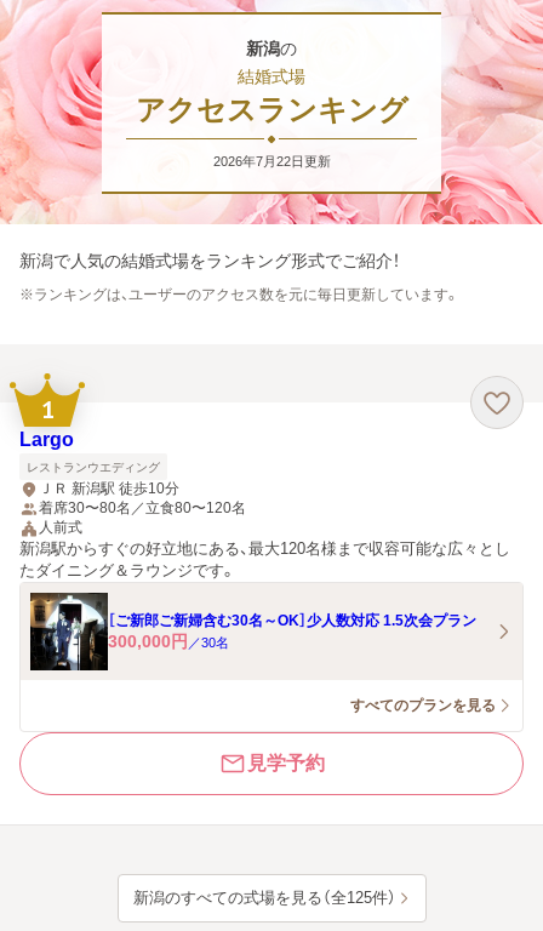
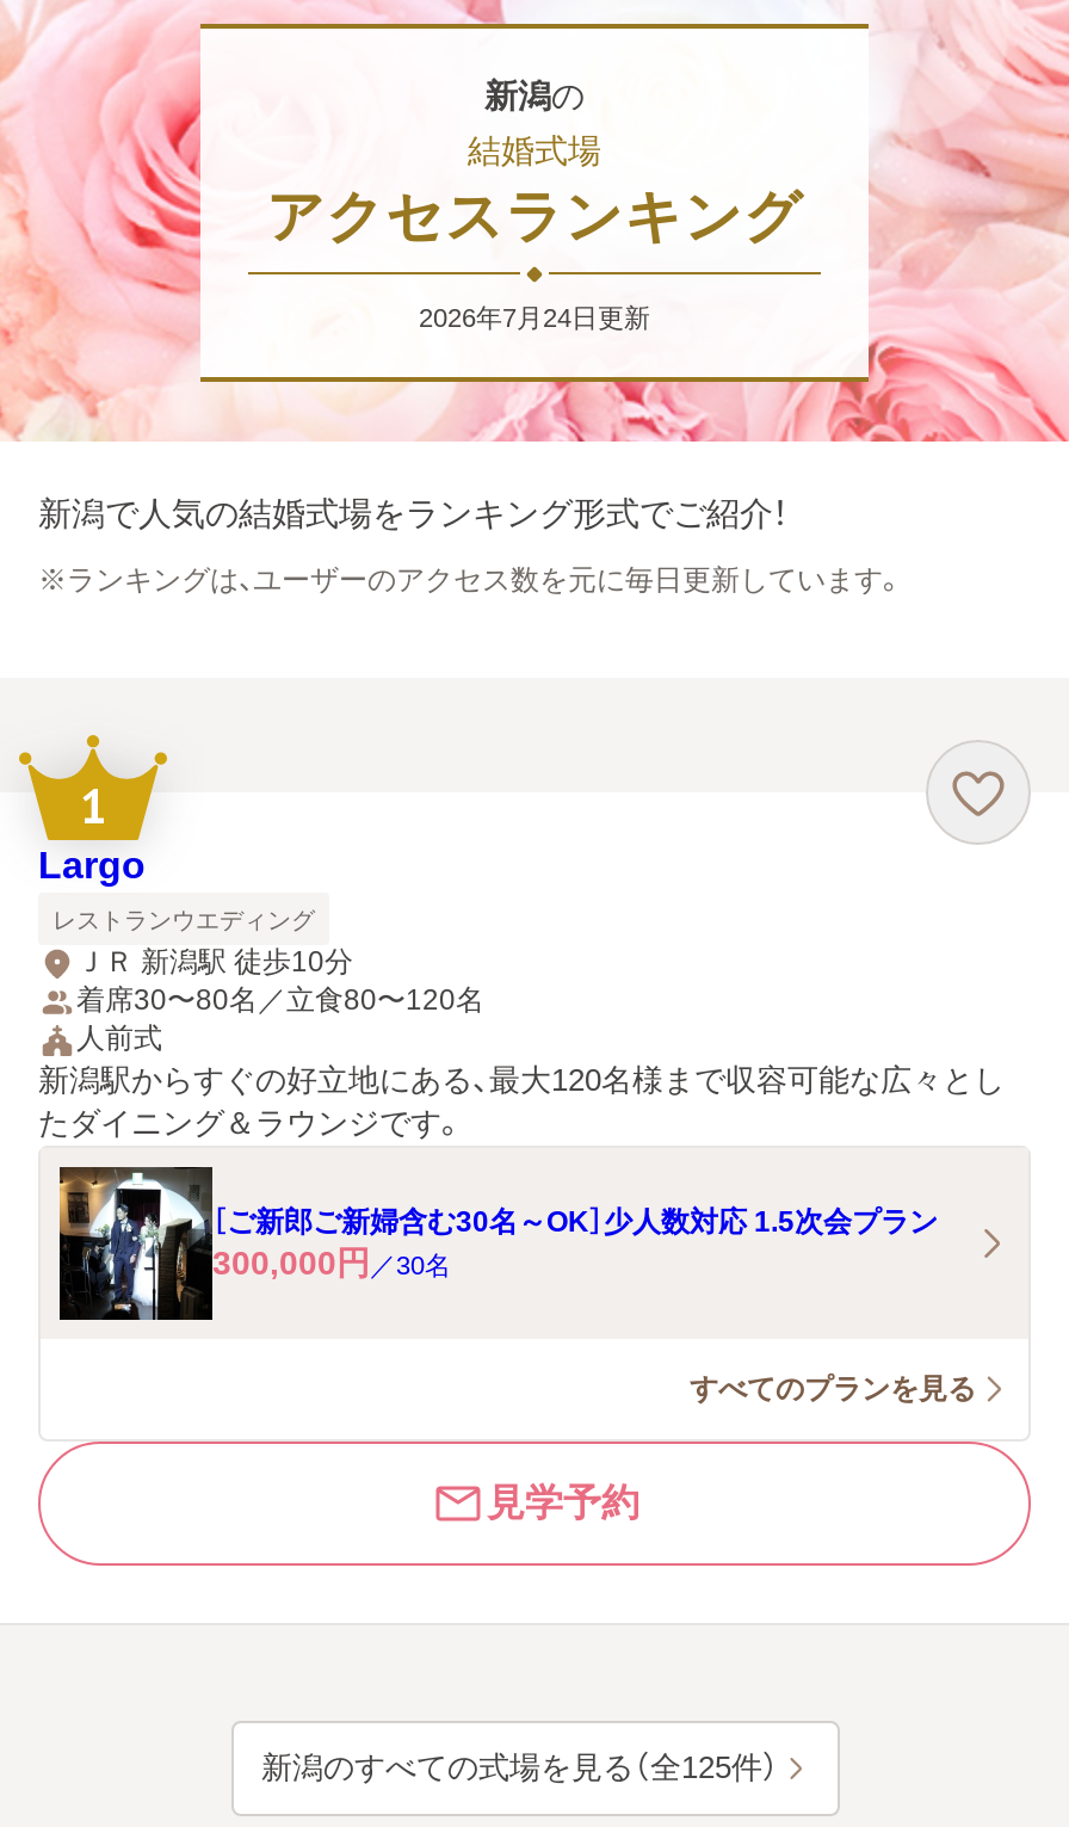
- 2026年7月22日更新
+ 2026年7月24日更新
